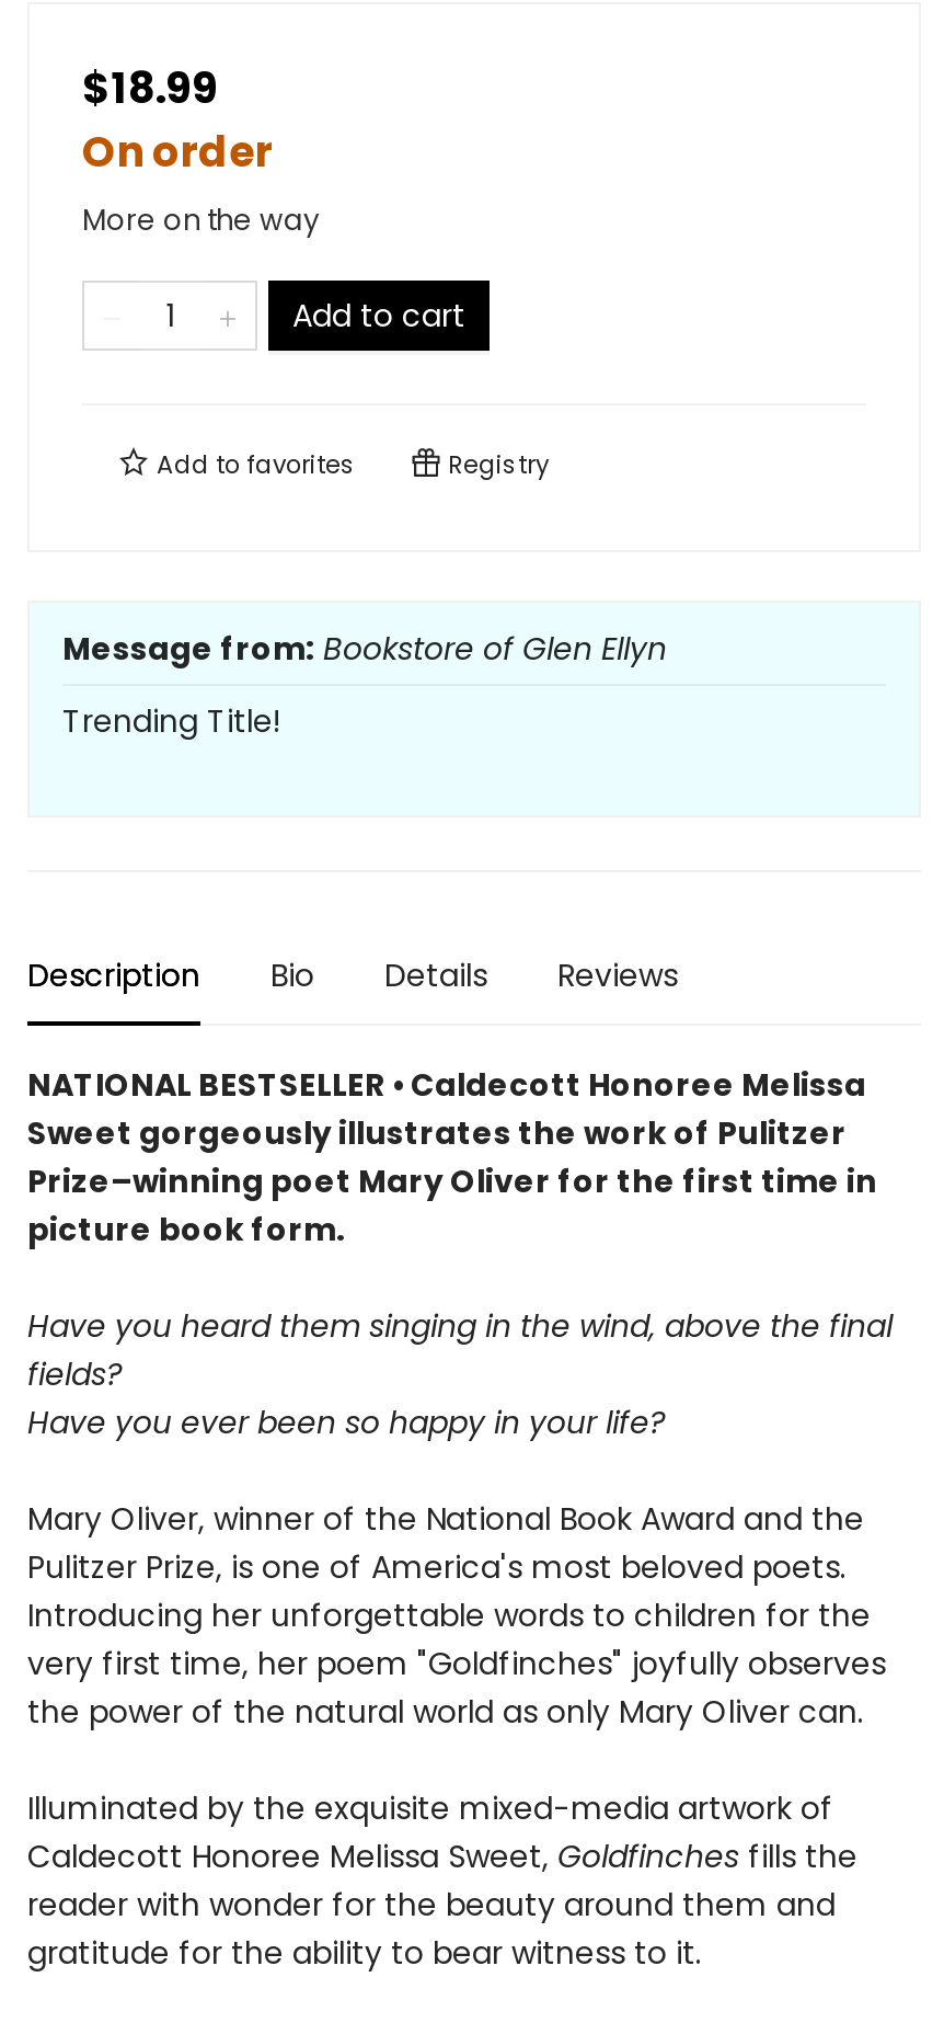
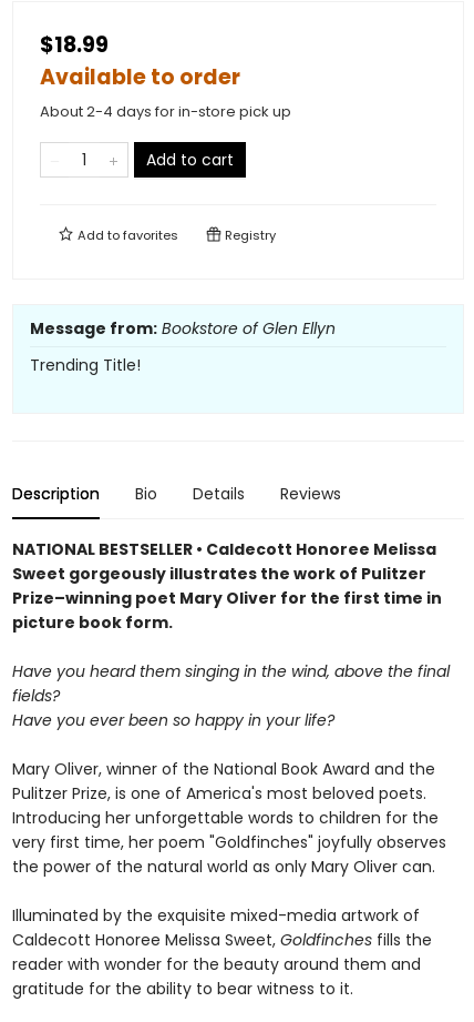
- On order
- More on the way
+ Available to order
+ About 2-4 days for in-store pick up
